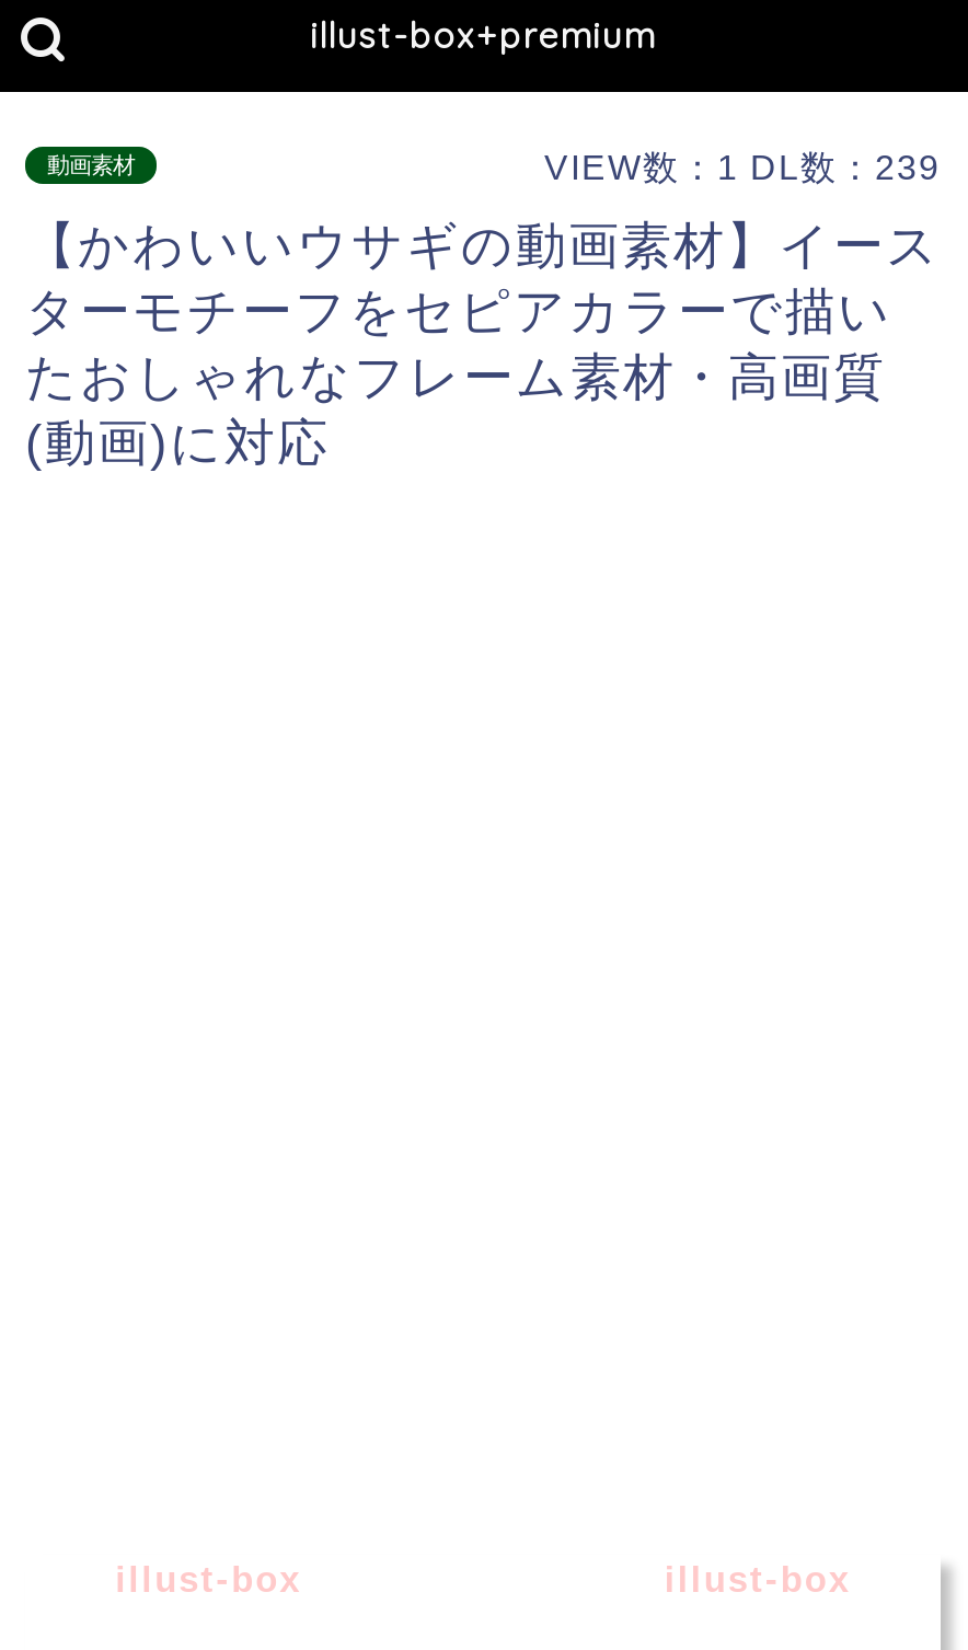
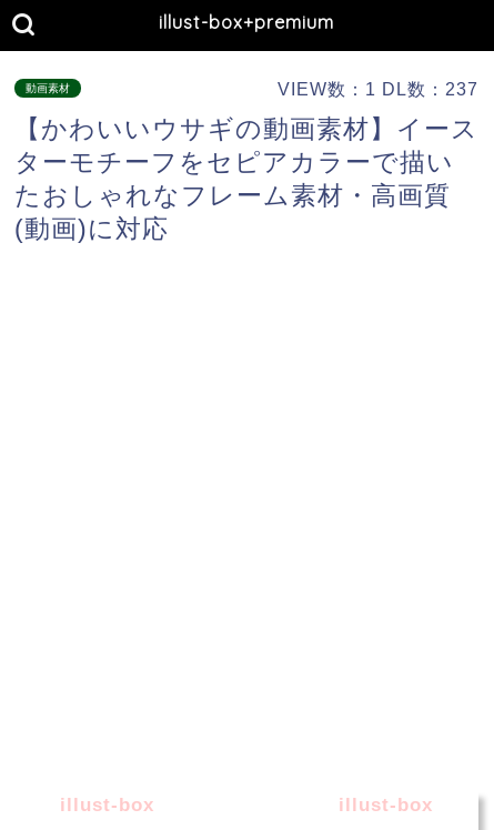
- VIEW数：1 DL数：239
+ VIEW数：1 DL数：237
